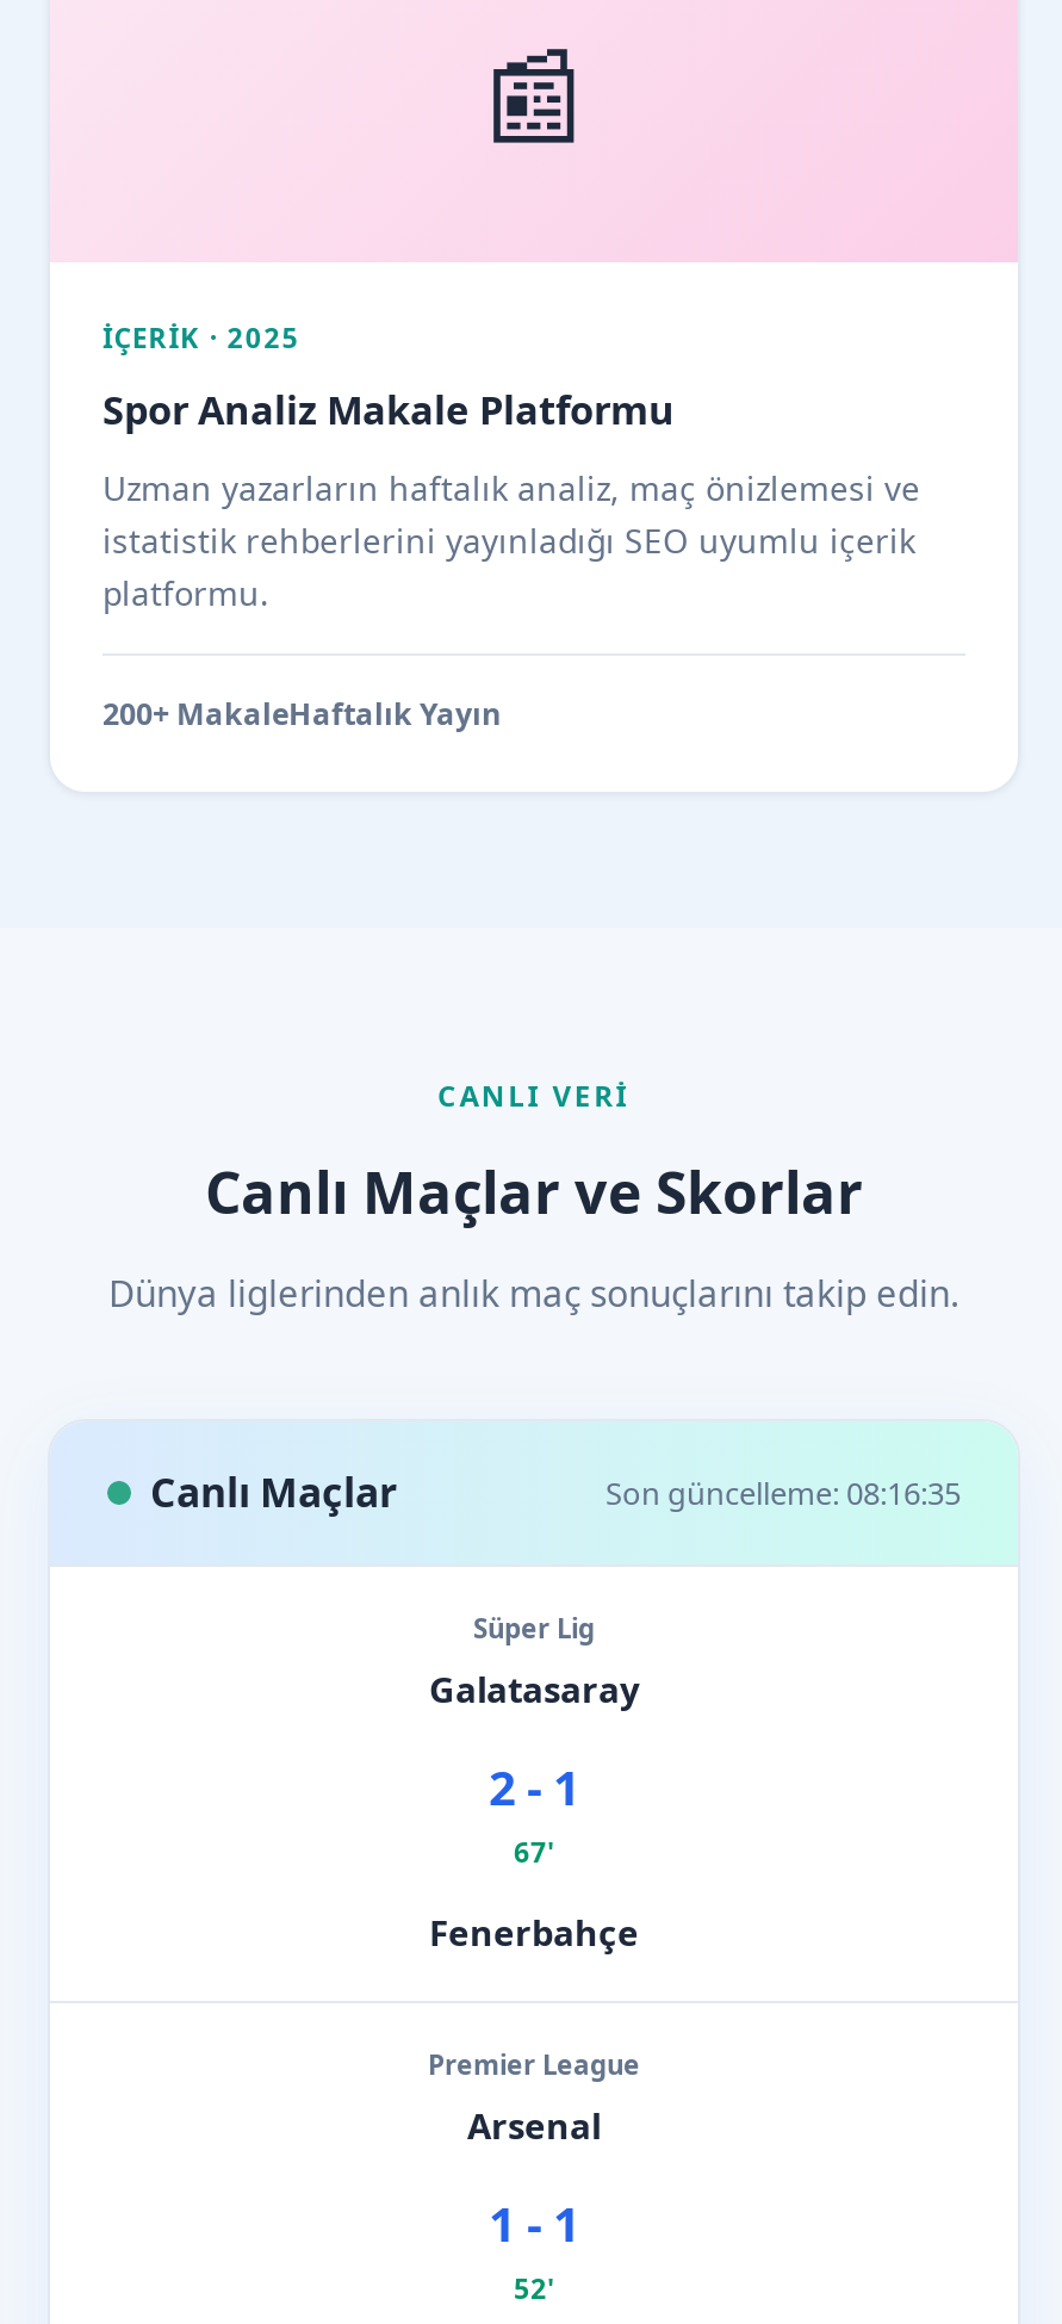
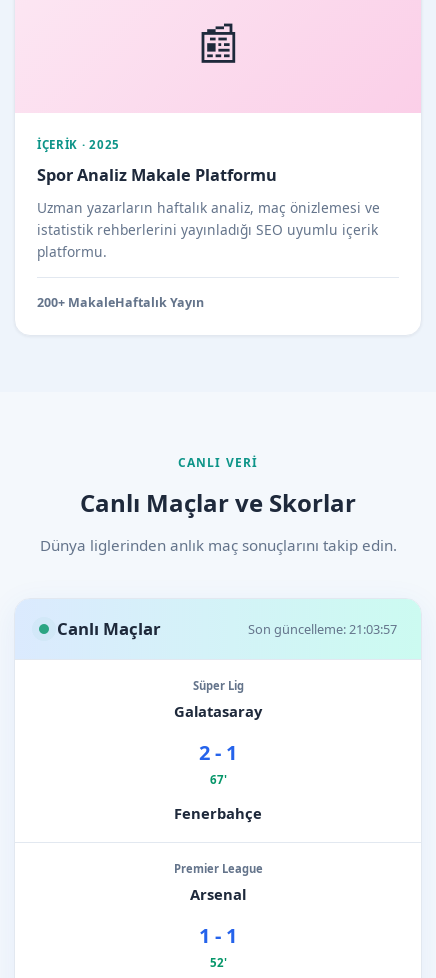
- Son güncelleme: 08:16:35
+ Son güncelleme: 21:03:57
